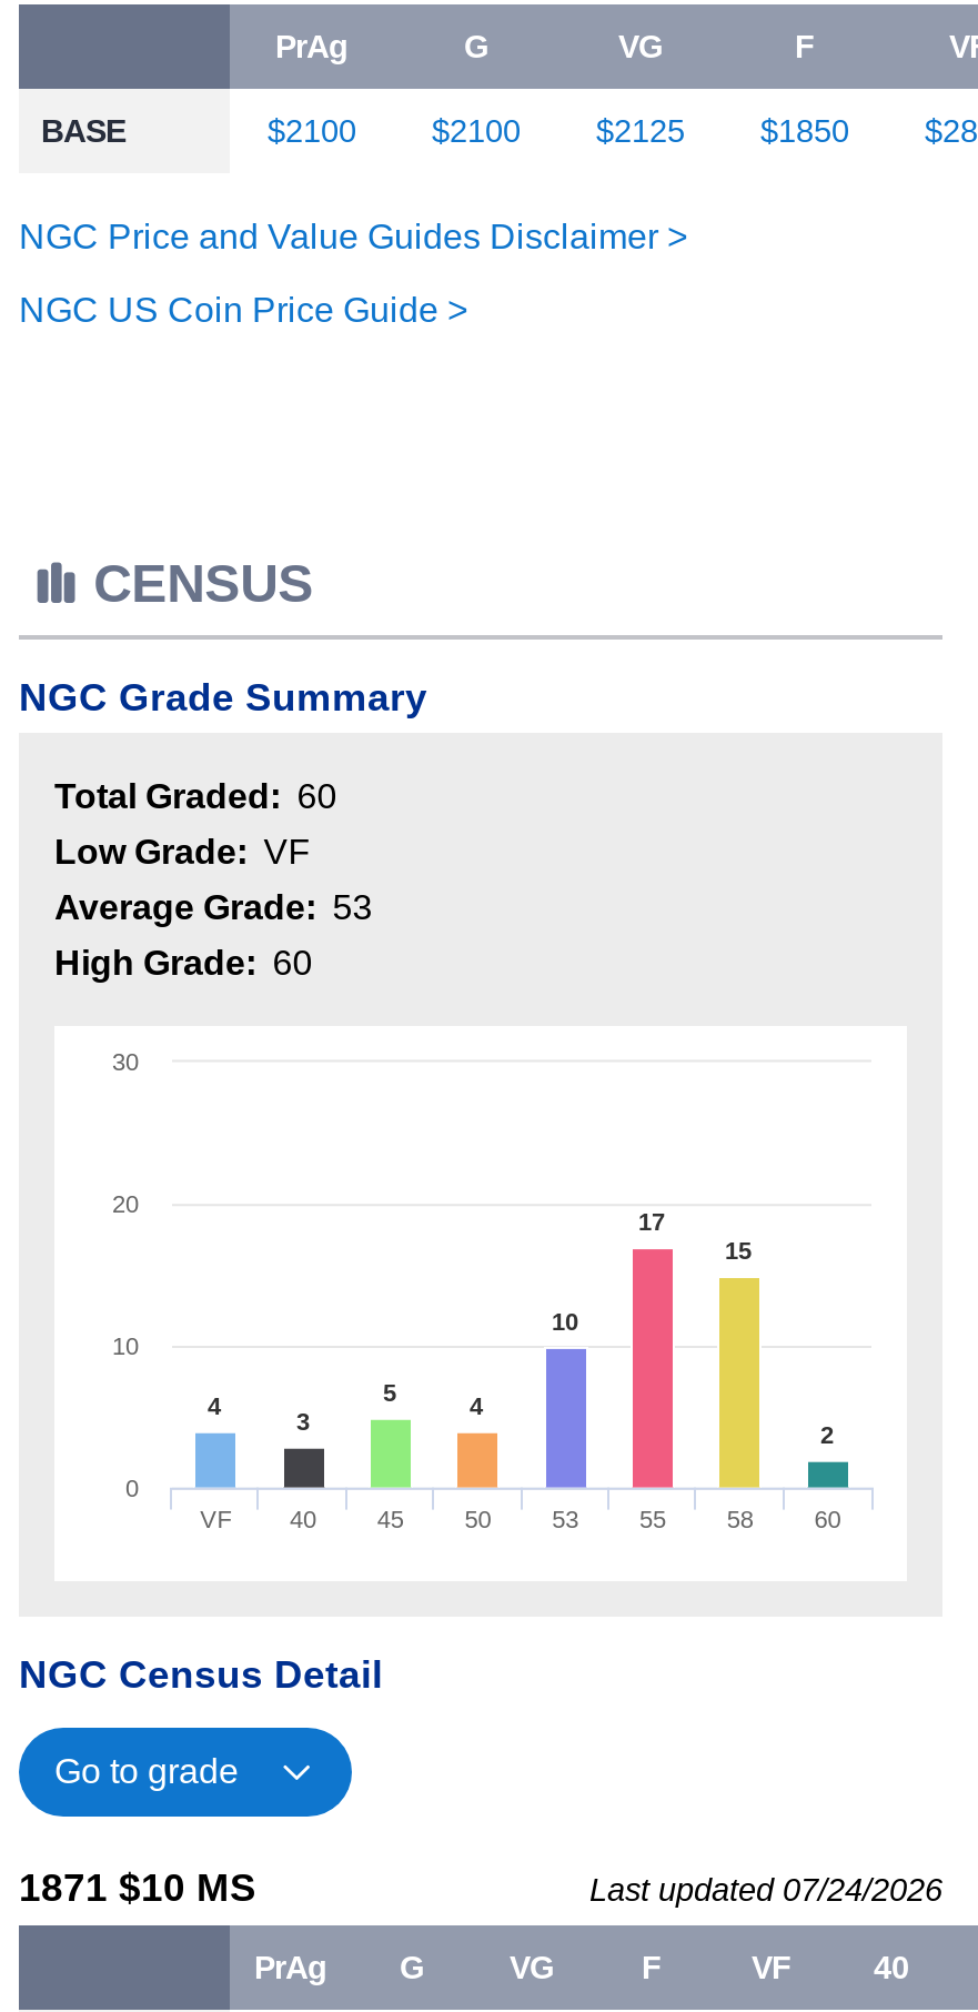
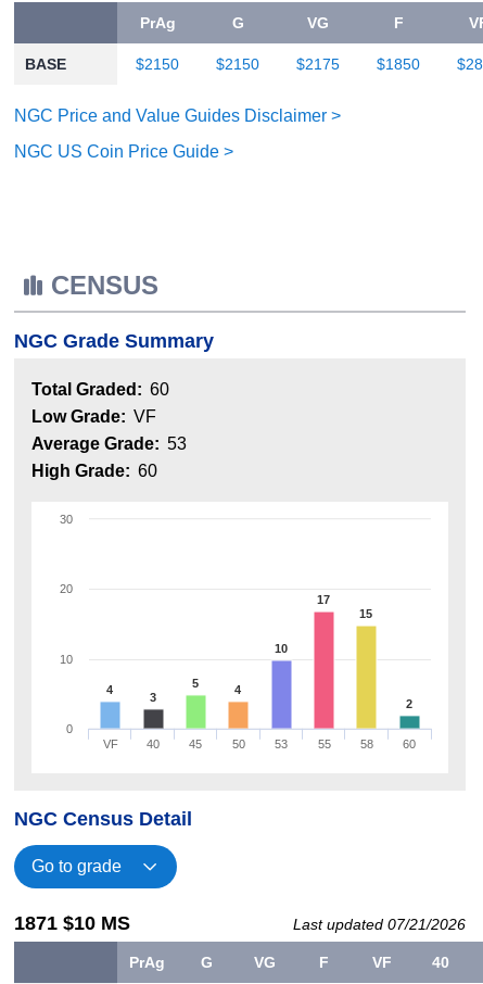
- $2100
+ $2150

- $2100
+ $2150

- $2125
+ $2175

- Last updated 07/24/2026
+ Last updated 07/21/2026
